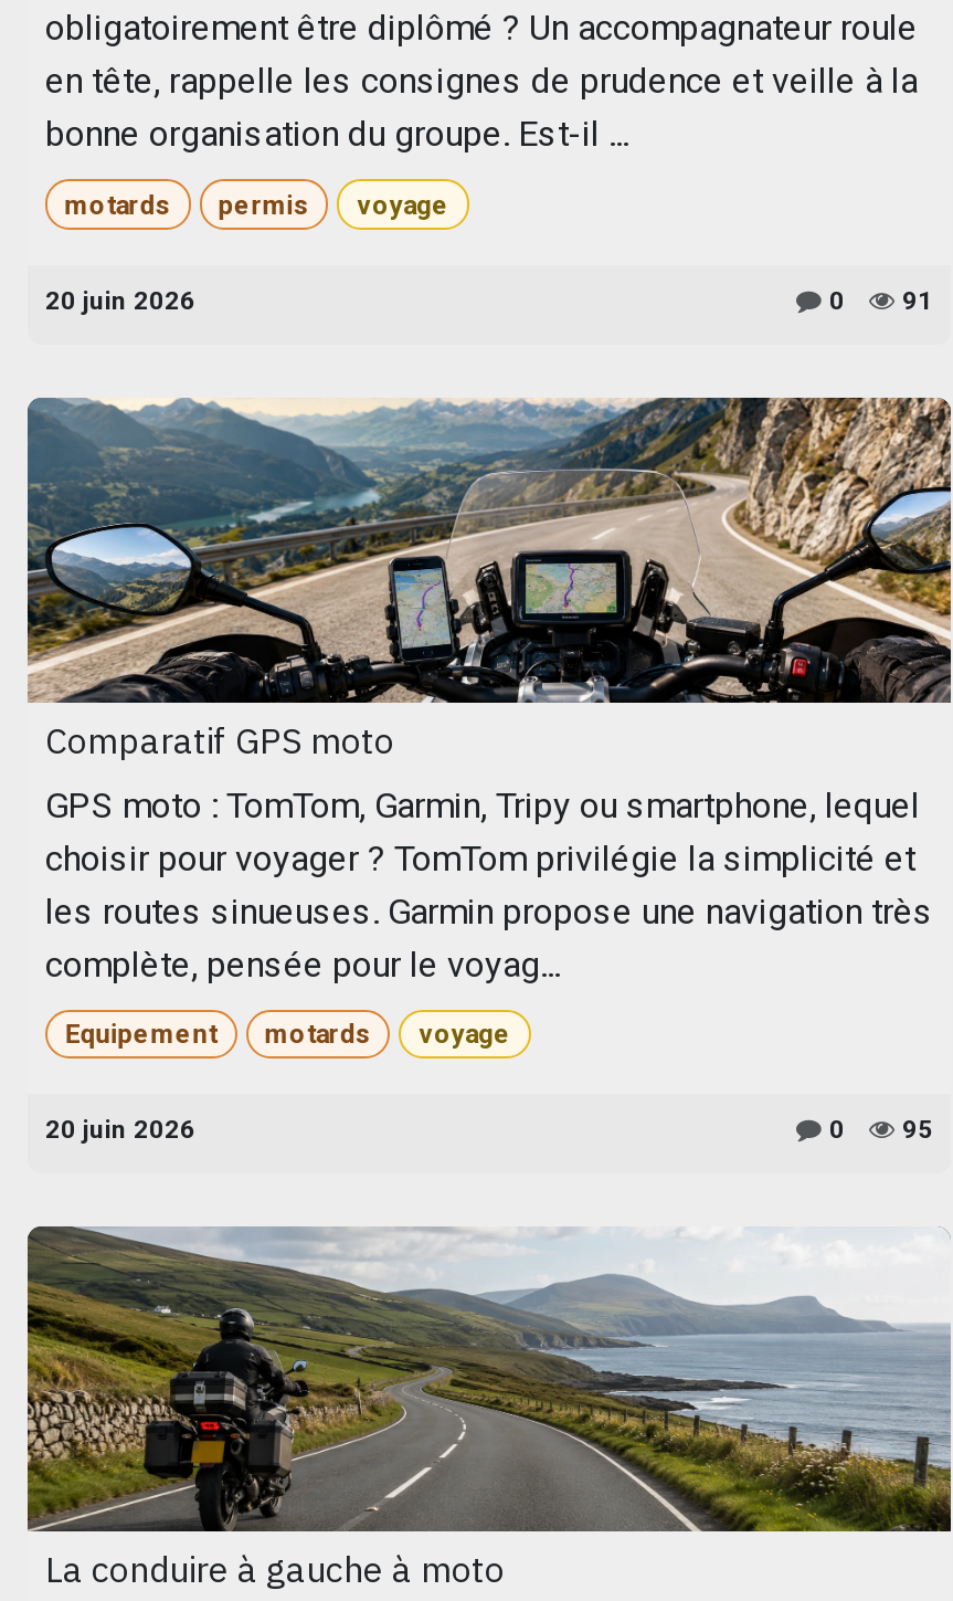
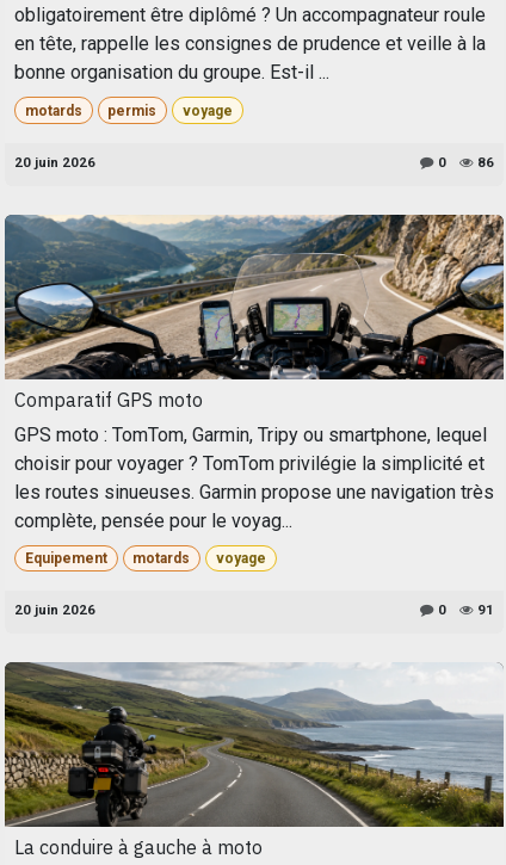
- 0 91
+ 0 86

- 0 95
+ 0 91
